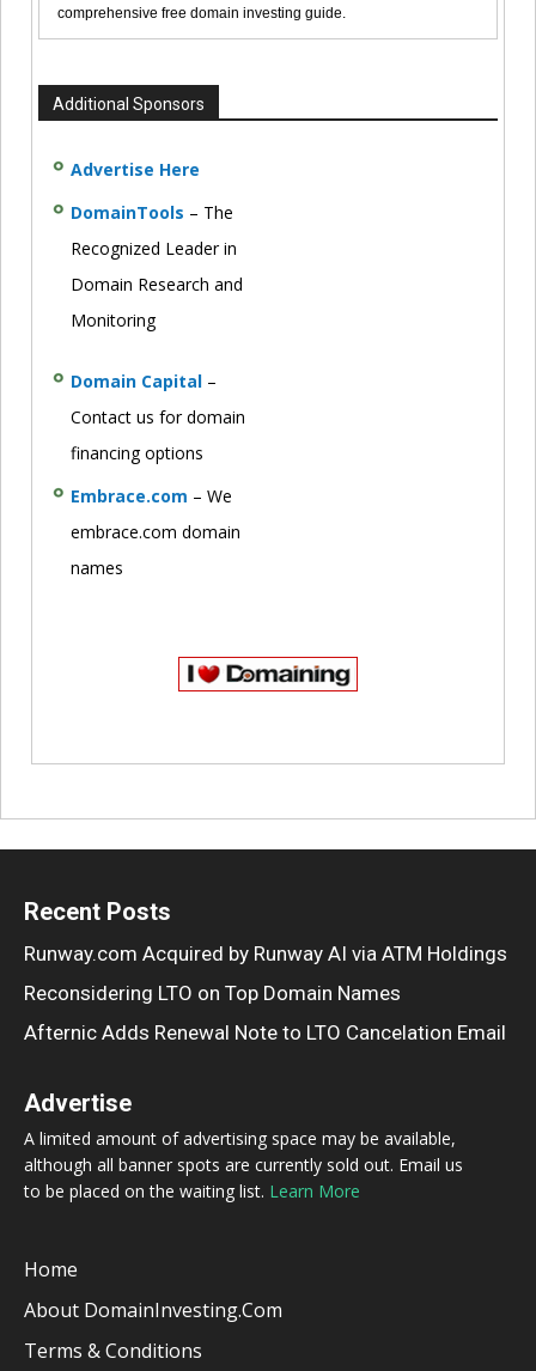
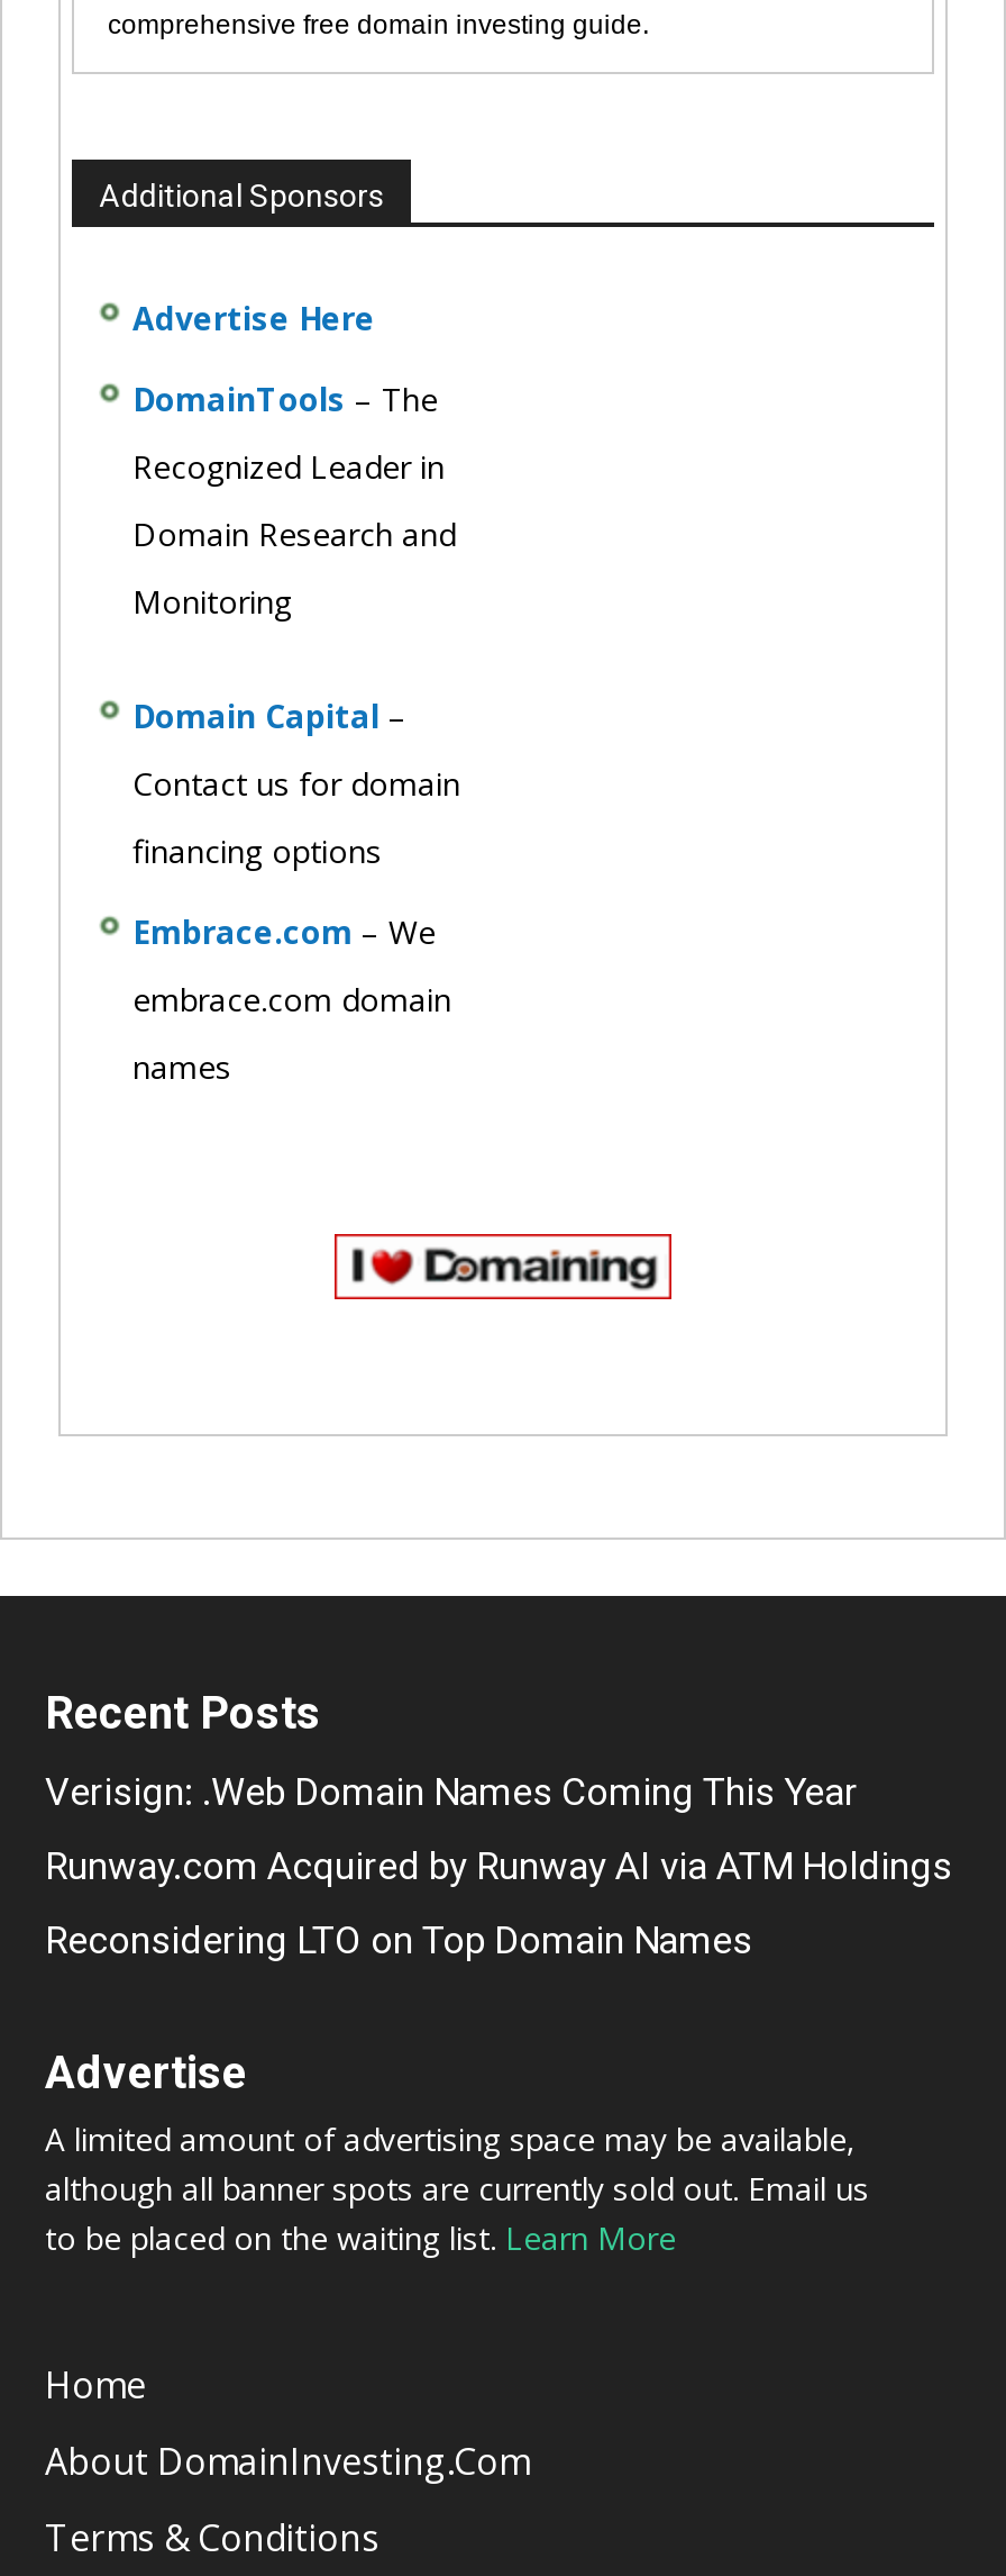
+ Verisign: .Web Domain Names Coming This Year

moved down: Runway.com Acquired by Runway AI via ATM Holdings | Reconsidering LTO on Top Domain Names

- Afternic Adds Renewal Note to LTO Cancelation Email
